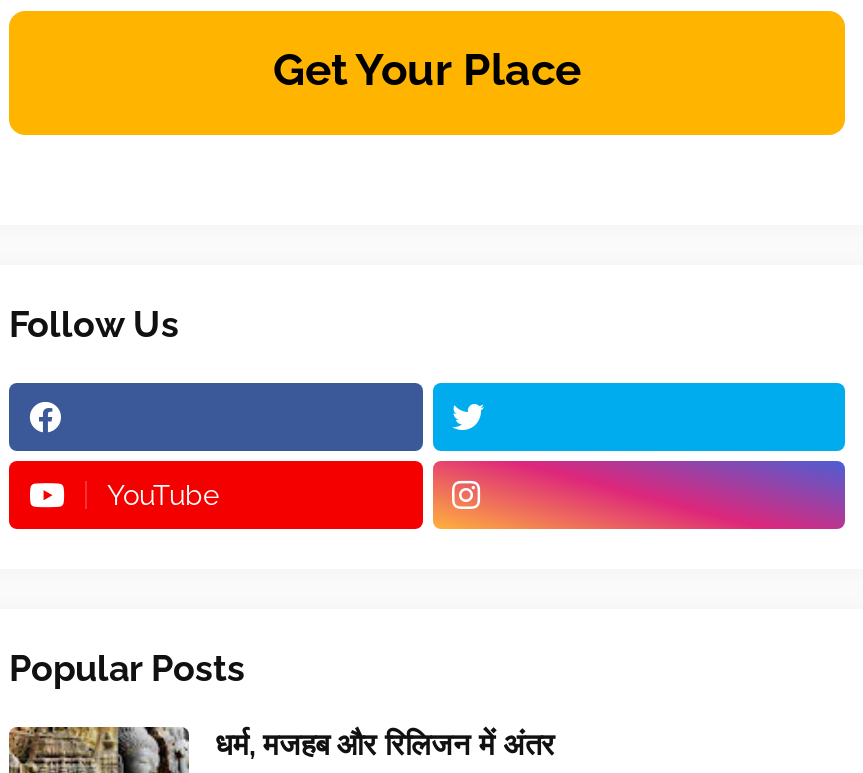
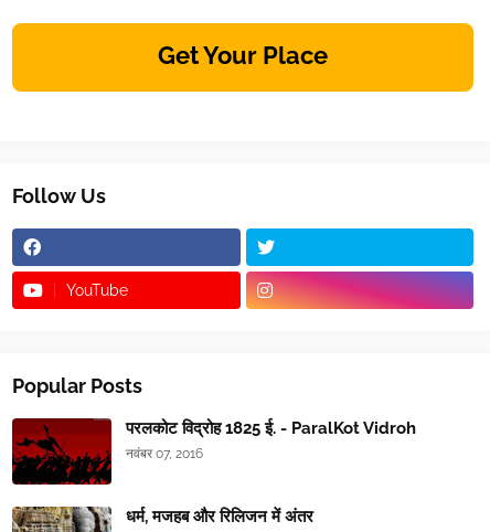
+ [image]
+ परलकोट विद्रोह 1825 ई. - ParalKot Vidroh
+ नवंबर 07, 2016
